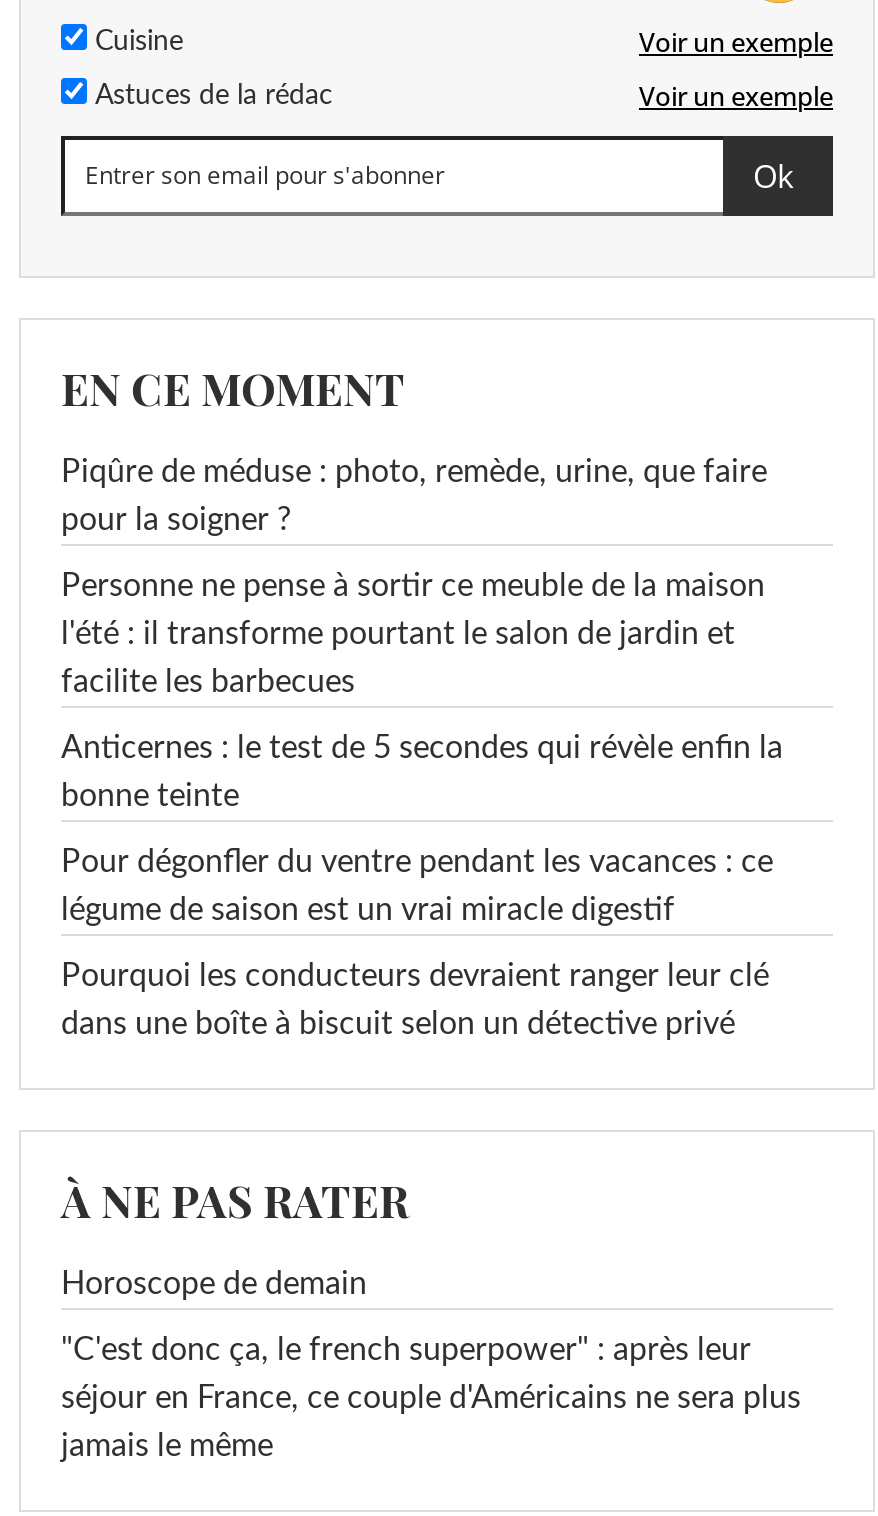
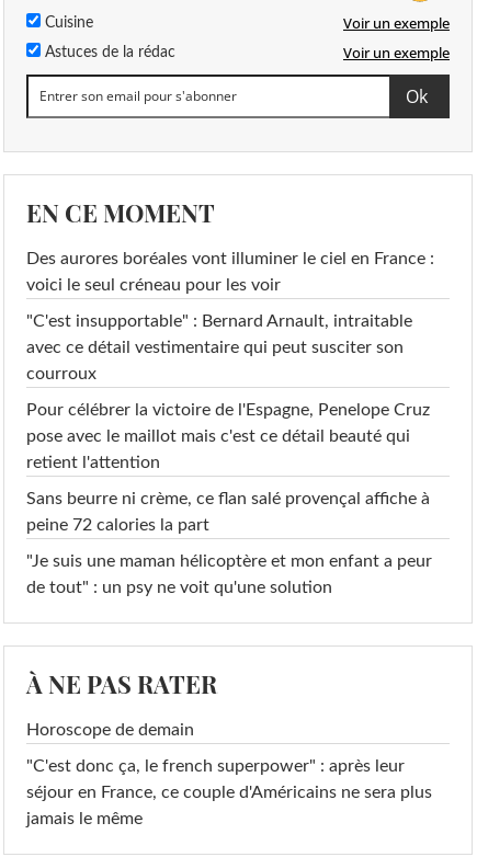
- Piqûre de méduse : photo, remède, urine, que faire
- pour la soigner ?
- Personne ne pense à sortir ce meuble de la maison
- l'été : il transforme pourtant le salon de jardin et
- facilite les barbecues
- Anticernes : le test de 5 secondes qui révèle enfin la
- bonne teinte
- Pour dégonfler du ventre pendant les vacances : ce
- légume de saison est un vrai miracle digestif
- Pourquoi les conducteurs devraient ranger leur clé
- dans une boîte à biscuit selon un détective privé
+ Des aurores boréales vont illuminer le ciel en France :
+ voici le seul créneau pour les voir
+ "C'est insupportable" : Bernard Arnault, intraitable
+ avec ce détail vestimentaire qui peut susciter son
+ courroux
+ Pour célébrer la victoire de l'Espagne, Penelope Cruz
+ pose avec le maillot mais c'est ce détail beauté qui
+ retient l'attention
+ Sans beurre ni crème, ce flan salé provençal affiche à
+ peine 72 calories la part
+ "Je suis une maman hélicoptère et mon enfant a peur
+ de tout" : un psy ne voit qu'une solution
